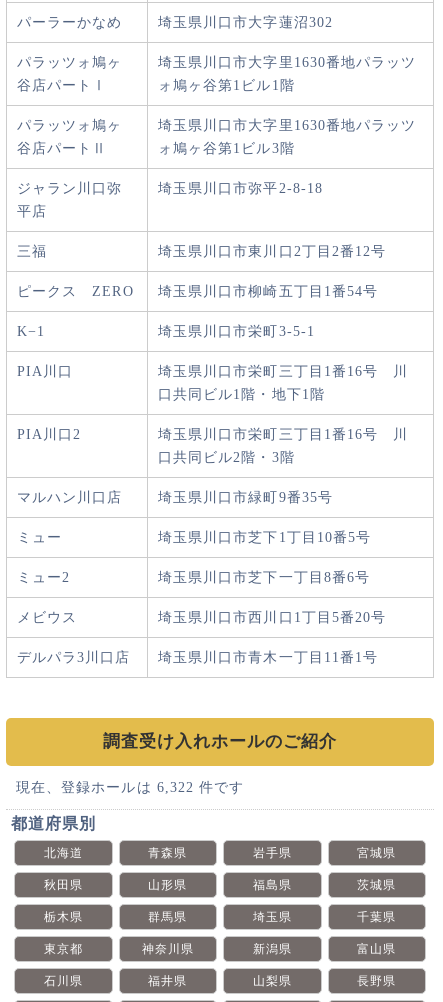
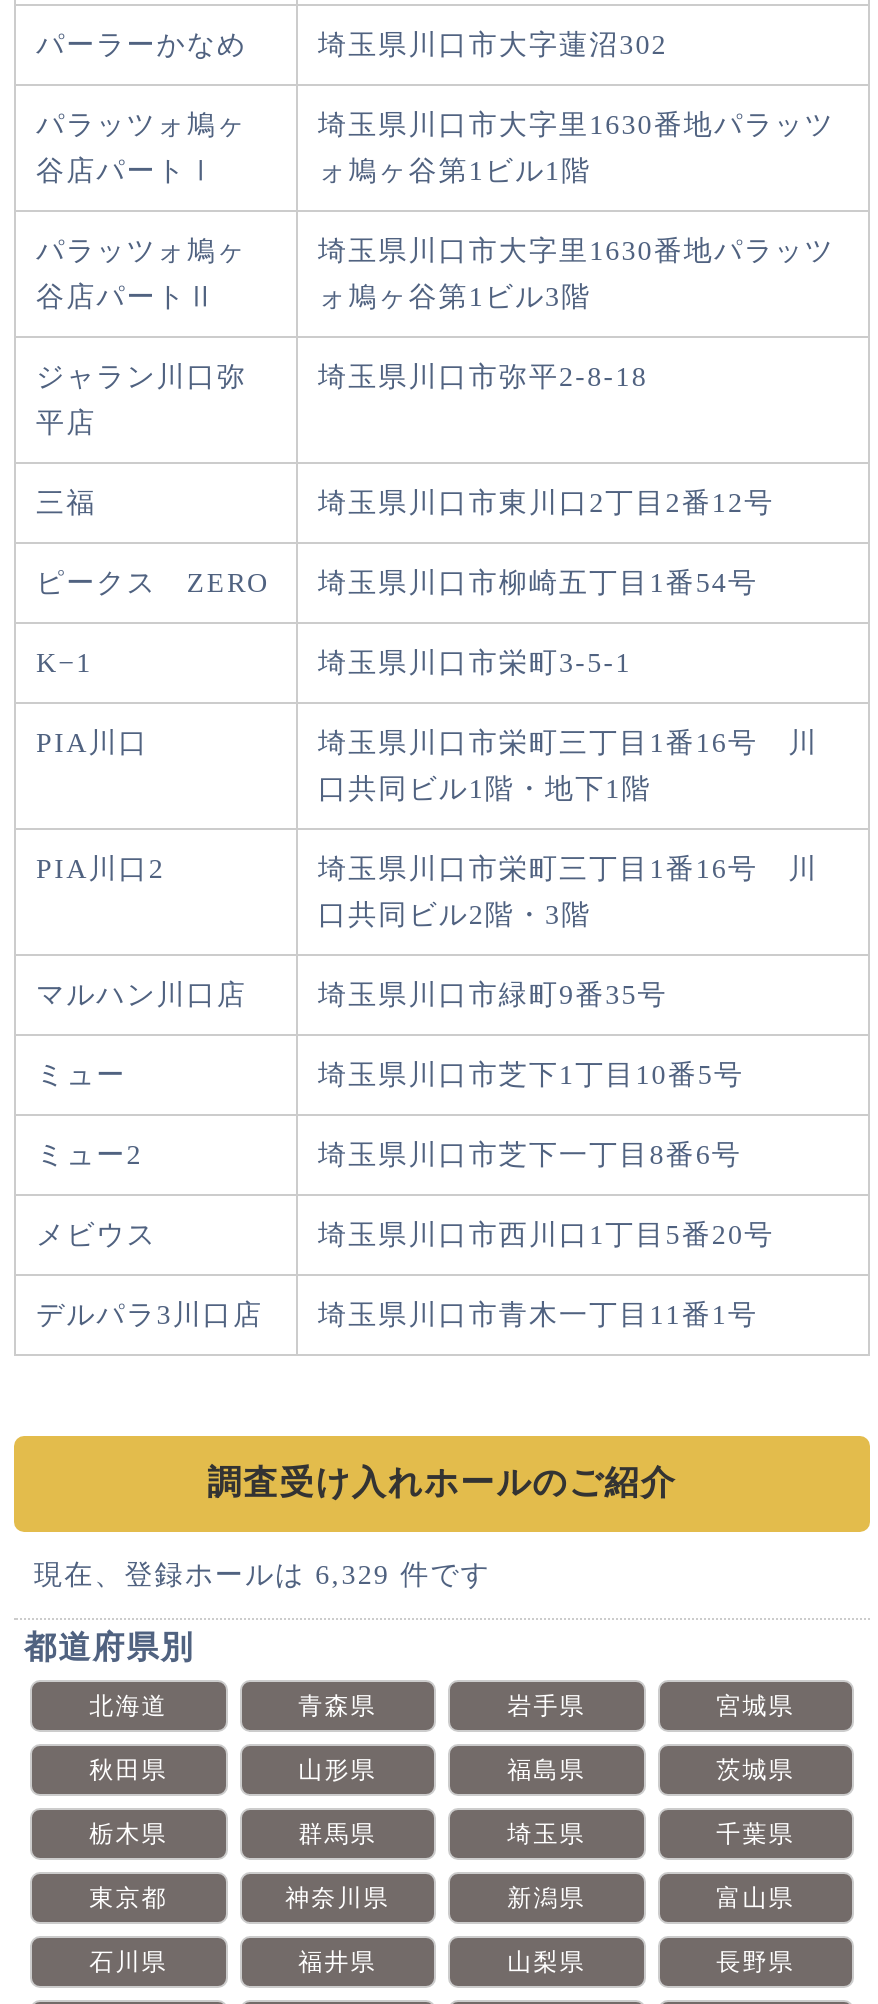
- 現在、登録ホールは 6,322 件です
+ 現在、登録ホールは 6,329 件です
